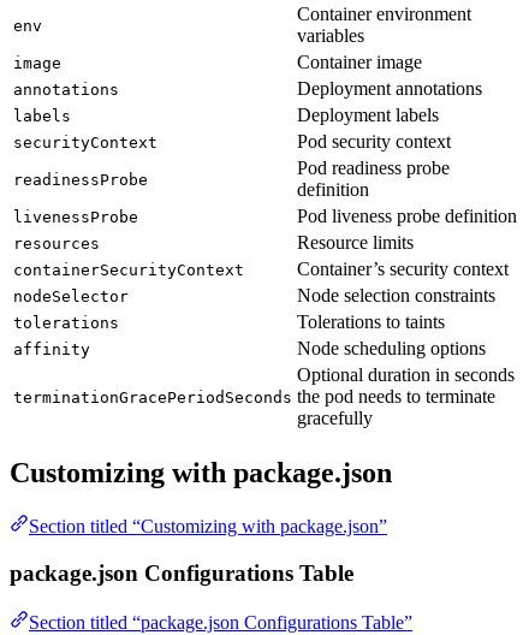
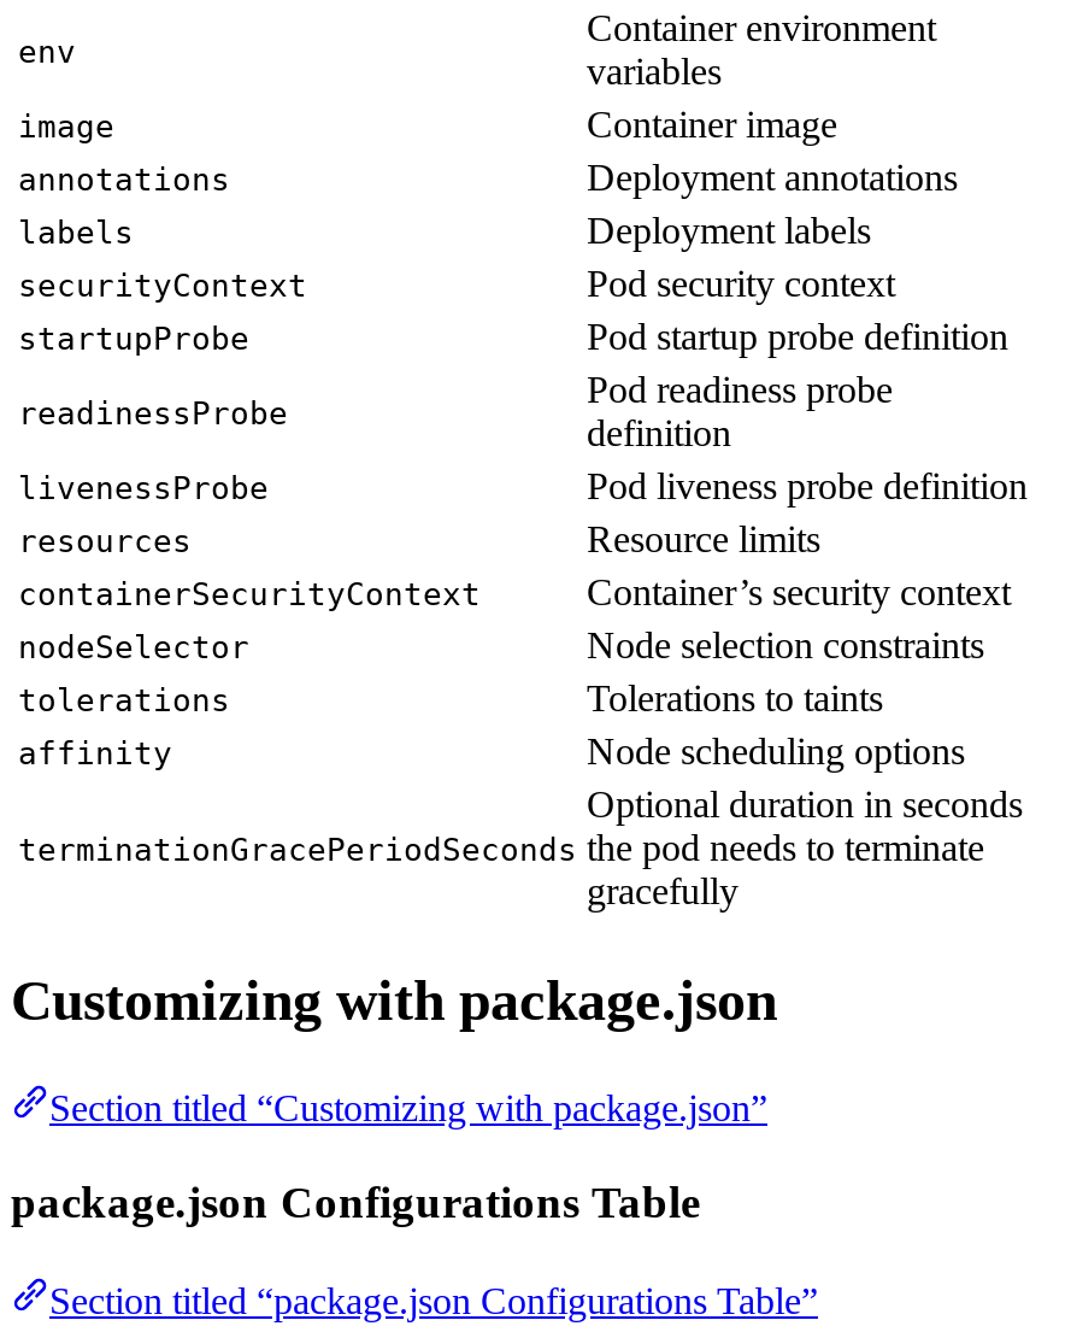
+ startupProbe
+ Pod startup probe definition
